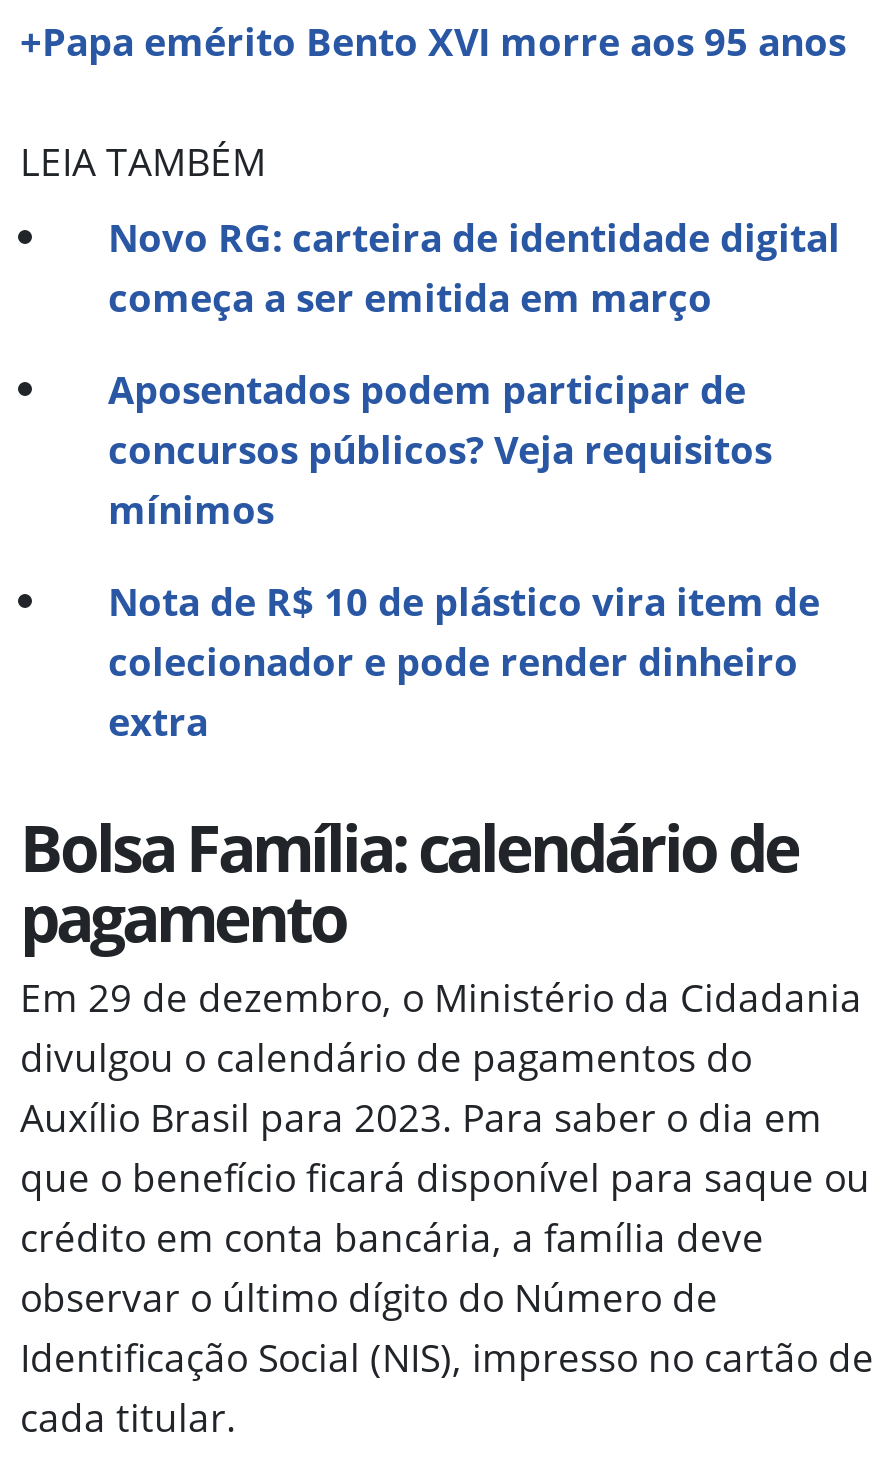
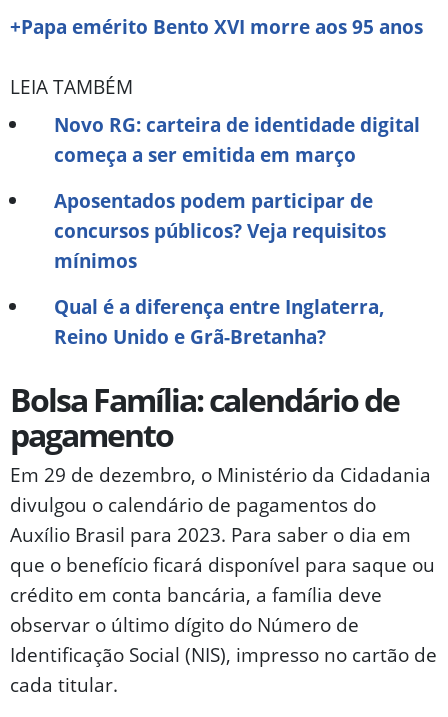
- Nota de R$ 10 de plástico vira item de
- colecionador e pode render dinheiro
- extra
+ Qual é a diferença entre Inglaterra,
+ Reino Unido e Grã-Bretanha?
